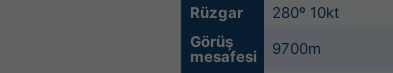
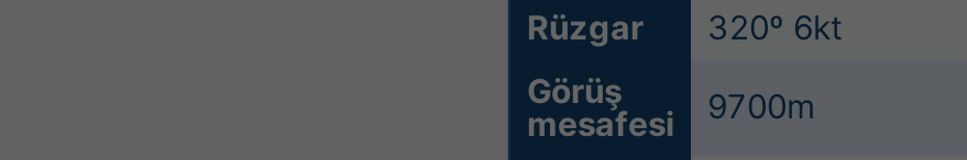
- Rüzgar 280º 10kt
+ Rüzgar 320º 6kt
